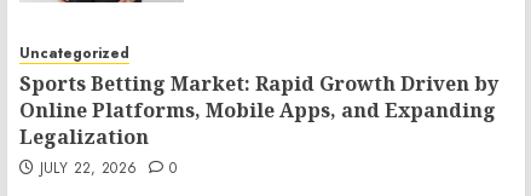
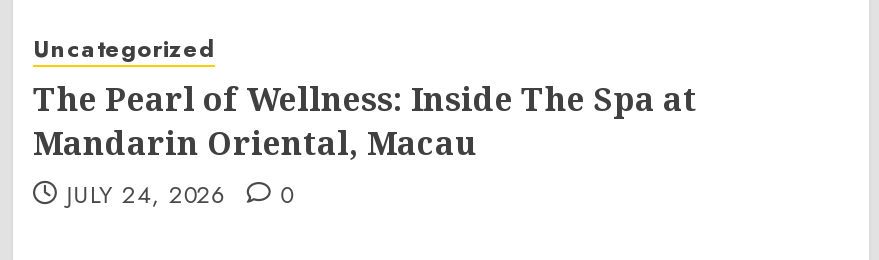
- Sports Betting Market: Rapid Growth Driven by
- Online Platforms, Mobile Apps, and Expanding
- Legalization
- JULY 22, 2026
+ The Pearl of Wellness: Inside The Spa at
+ Mandarin Oriental, Macau
+ JULY 24, 2026
